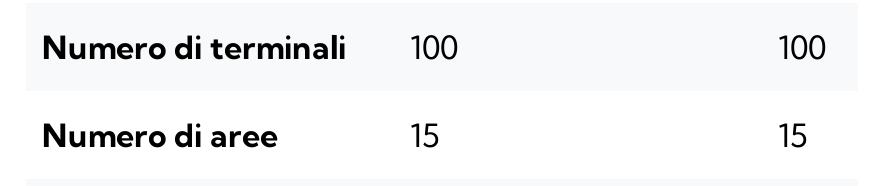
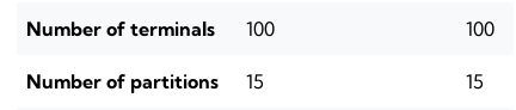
- Numero di terminali
+ Number of terminals

- Numero di aree
+ Number of partitions
